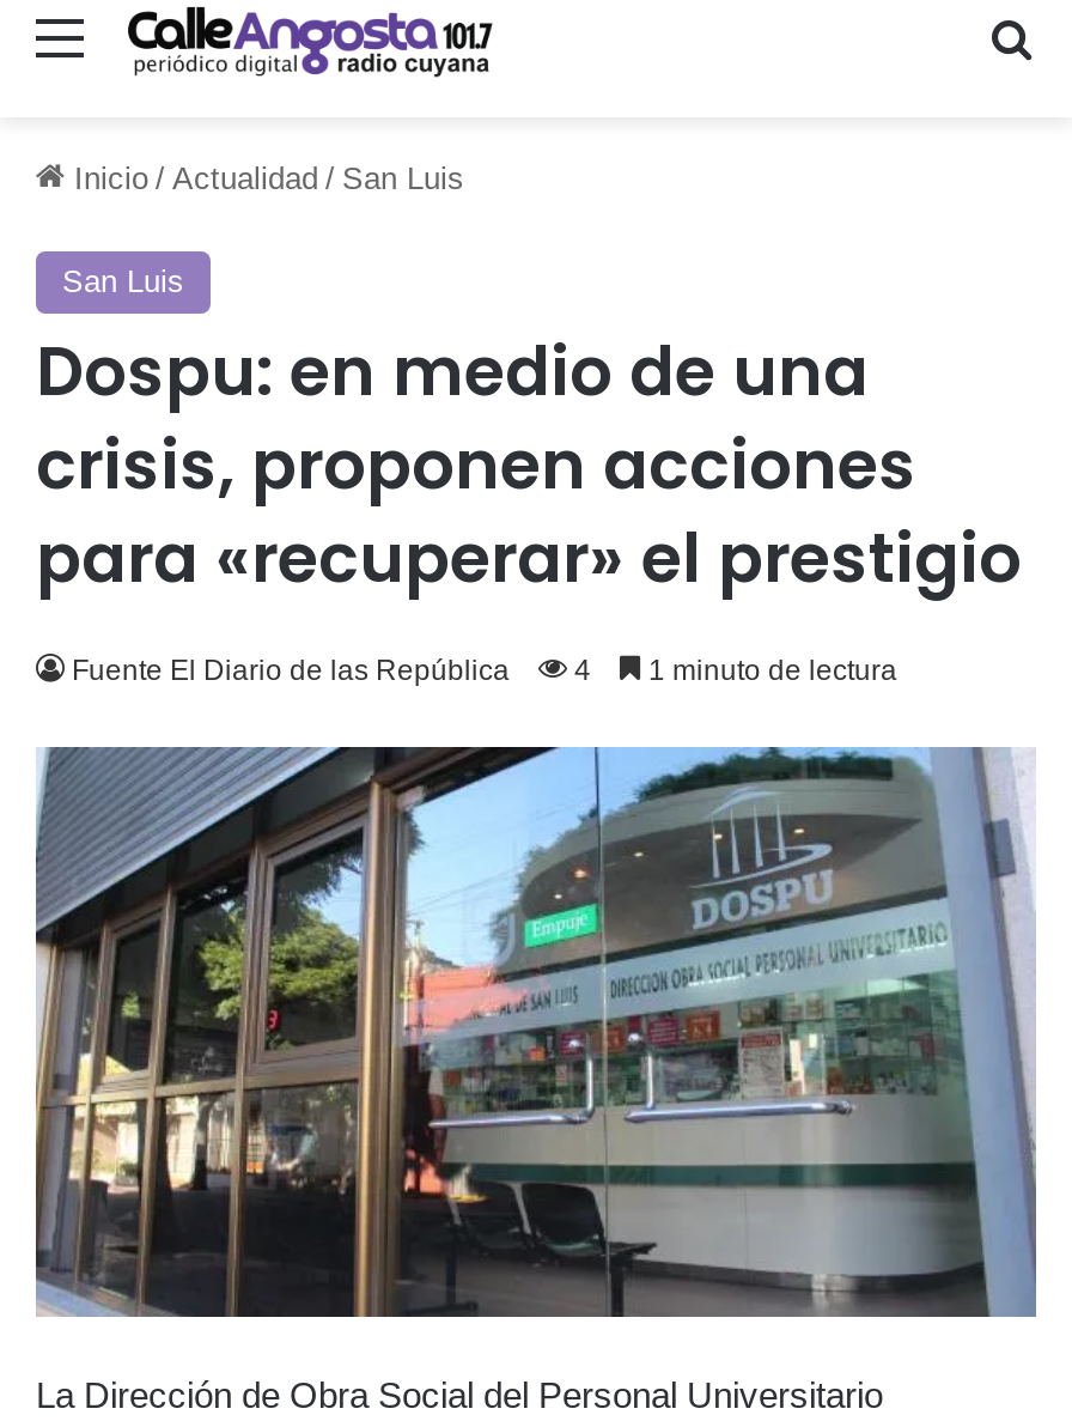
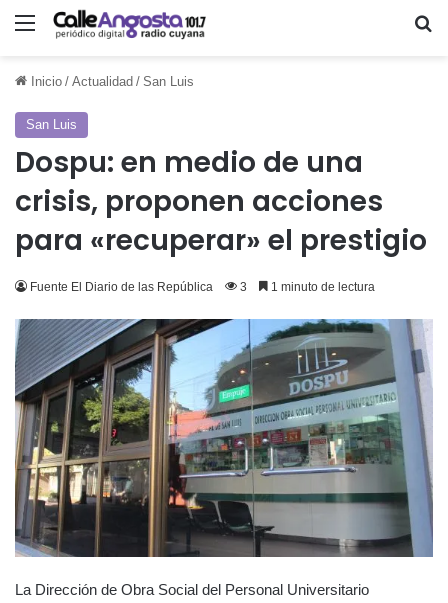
- Fuente El Diario de las República 4 1 minuto de lectura
+ Fuente El Diario de las República 3 1 minuto de lectura
